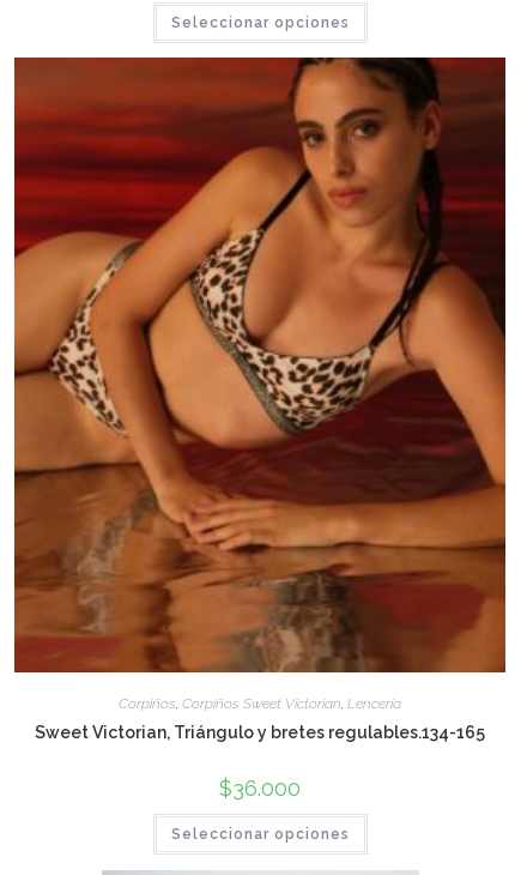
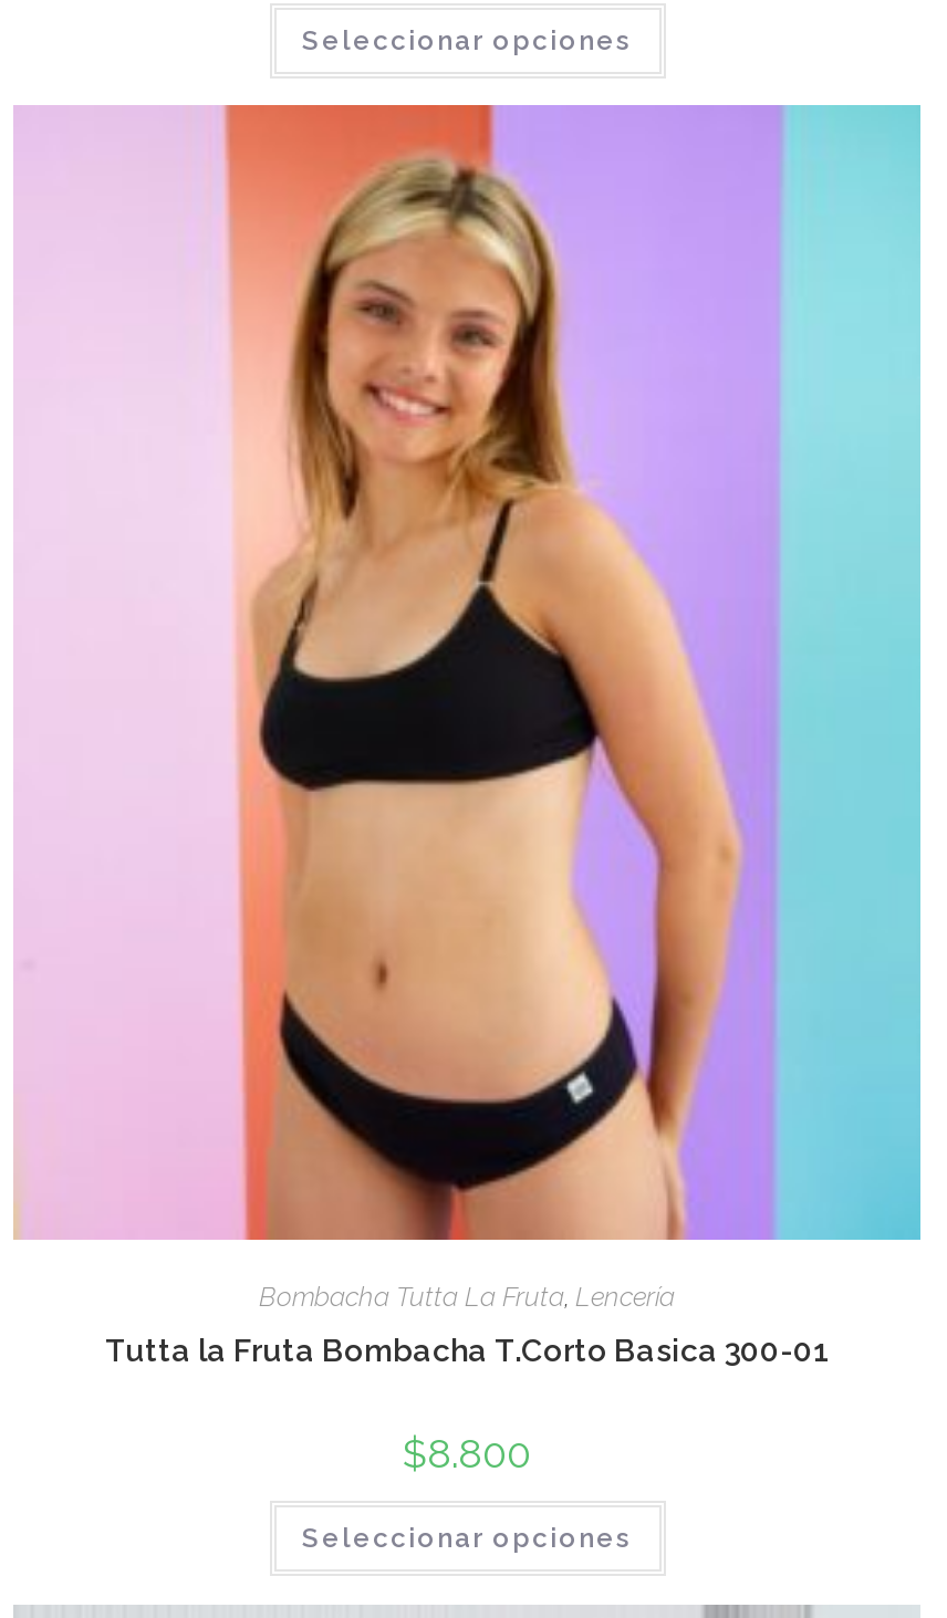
- [image]
- Corpiños, Corpiños Sweet Victorian, Lencería
+ [image]
+ Bombacha Tutta La Fruta, Lencería

- Sweet Victorian, Triángulo y bretes regulables.134-165
+ Tutta la Fruta Bombacha T.Corto Basica 300-01

- $36.000
+ $8.800
